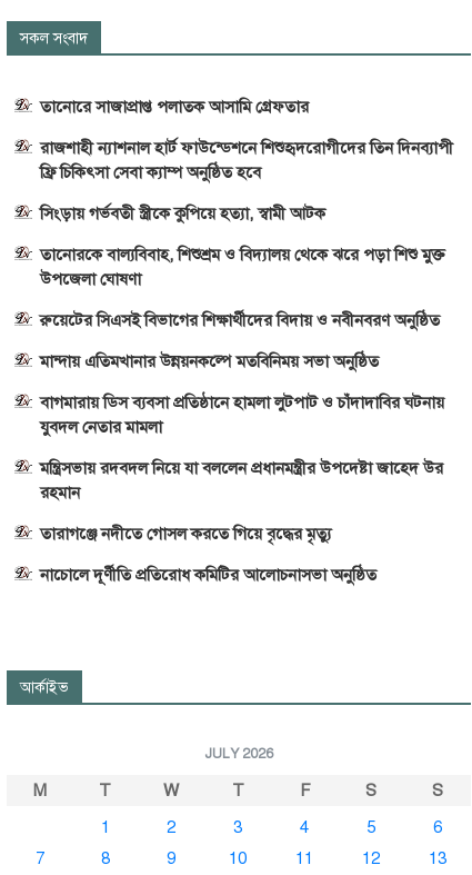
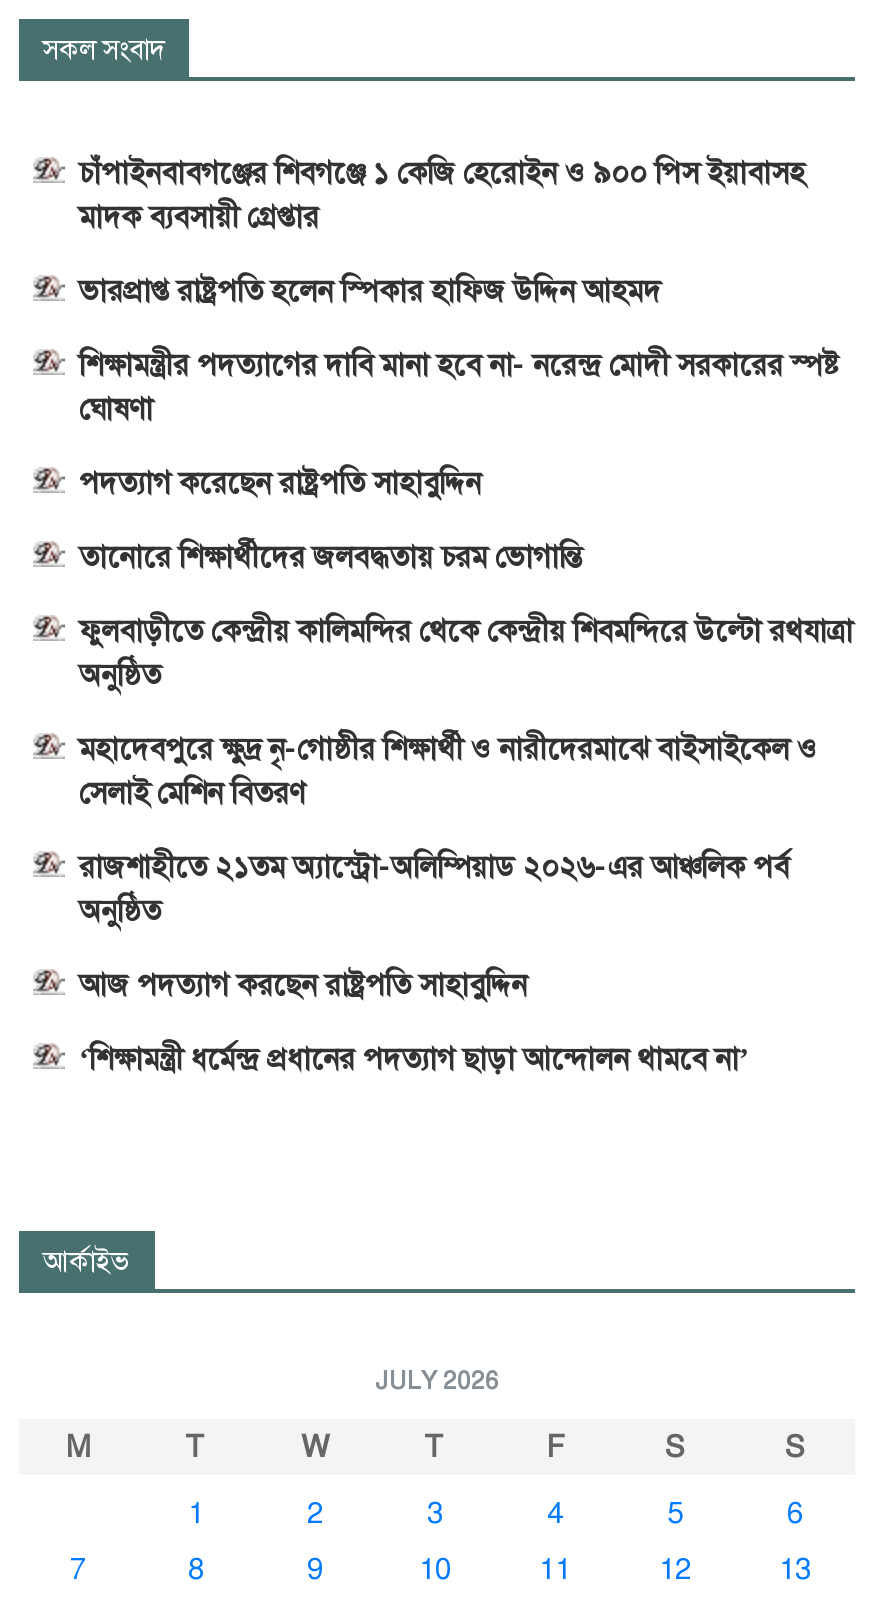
- তানোরে সাজাপ্রাপ্ত পলাতক আসামি গ্রেফতার
+ চাঁপাইনবাবগঞ্জের শিবগঞ্জে ১ কেজি হেরোইন ও ৯০০ পিস ইয়াবাসহ
+ মাদক ব্যবসায়ী গ্রেপ্তার

- রাজশাহী ন্যাশনাল হার্ট ফাউন্ডেশনে শিশুহৃদরোগীদের তিন দিনব্যাপী
- ফ্রি চিকিৎসা সেবা ক্যাম্প অনুষ্ঠিত হবে
+ ভারপ্রাপ্ত রাষ্ট্রপতি হলেন স্পিকার হাফিজ উদ্দিন আহমদ

- সিংড়ায় গর্ভবতী স্ত্রীকে কুপিয়ে হত্যা, স্বামী আটক
+ শিক্ষামন্ত্রীর পদত্যাগের দাবি মানা হবে না- নরেন্দ্র মোদী সরকারের স্পষ্ট
+ ঘোষণা

- তানোরকে বাল্যবিবাহ, শিশুশ্রম ও বিদ্যালয় থেকে ঝরে পড়া শিশু মুক্ত
- উপজেলা ঘোষণা
+ পদত্যাগ করেছেন রাষ্ট্রপতি সাহাবুদ্দিন

- রুয়েটের সিএসই বিভাগের শিক্ষার্থীদের বিদায় ও নবীনবরণ অনুষ্ঠিত
+ তানোরে শিক্ষার্থীদের জলবদ্ধতায় চরম ভোগান্তি

- মান্দায় এতিমখানার উন্নয়নকল্পে মতবিনিময় সভা অনুষ্ঠিত
+ ফুলবাড়ীতে কেন্দ্রীয় কালিমন্দির থেকে কেন্দ্রীয় শিবমন্দিরে উল্টো রথযাত্রা
+ অনুষ্ঠিত

- বাগমারায় ডিস ব্যবসা প্রতিষ্ঠানে হামলা লুটপাট ও চাঁদাদাবির ঘটনায়
- যুবদল নেতার মামলা
+ মহাদেবপুরে ক্ষুদ্র নৃ-গোষ্ঠীর শিক্ষার্থী ও নারীদেরমাঝে বাইসাইকেল ও
+ সেলাই মেশিন বিতরণ

- মন্ত্রিসভায় রদবদল নিয়ে যা বললেন প্রধানমন্ত্রীর উপদেষ্টা জাহেদ উর
- রহমান
+ রাজশাহীতে ২১তম অ্যাস্ট্রো-অলিম্পিয়াড ২০২৬-এর আঞ্চলিক পর্ব
+ অনুষ্ঠিত

- তারাগঞ্জে নদীতে গোসল করতে গিয়ে বৃদ্ধের মৃত্যু
+ আজ পদত্যাগ করছেন রাষ্ট্রপতি সাহাবুদ্দিন

- নাচোলে দূর্ণীতি প্রতিরোধ কমিটির আলোচনাসভা অনুষ্ঠিত
+ ‘শিক্ষামন্ত্রী ধর্মেন্দ্র প্রধানের পদত্যাগ ছাড়া আন্দোলন থামবে না’
